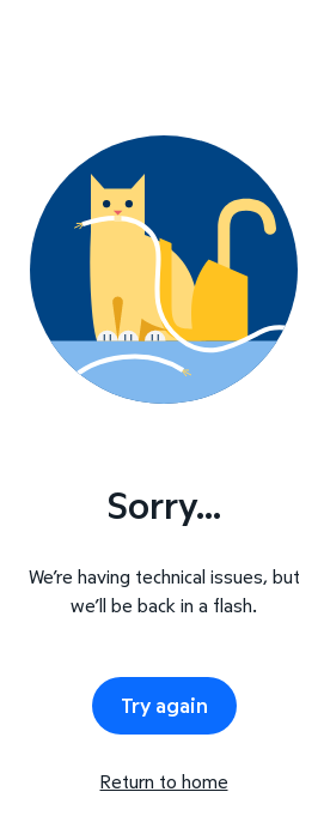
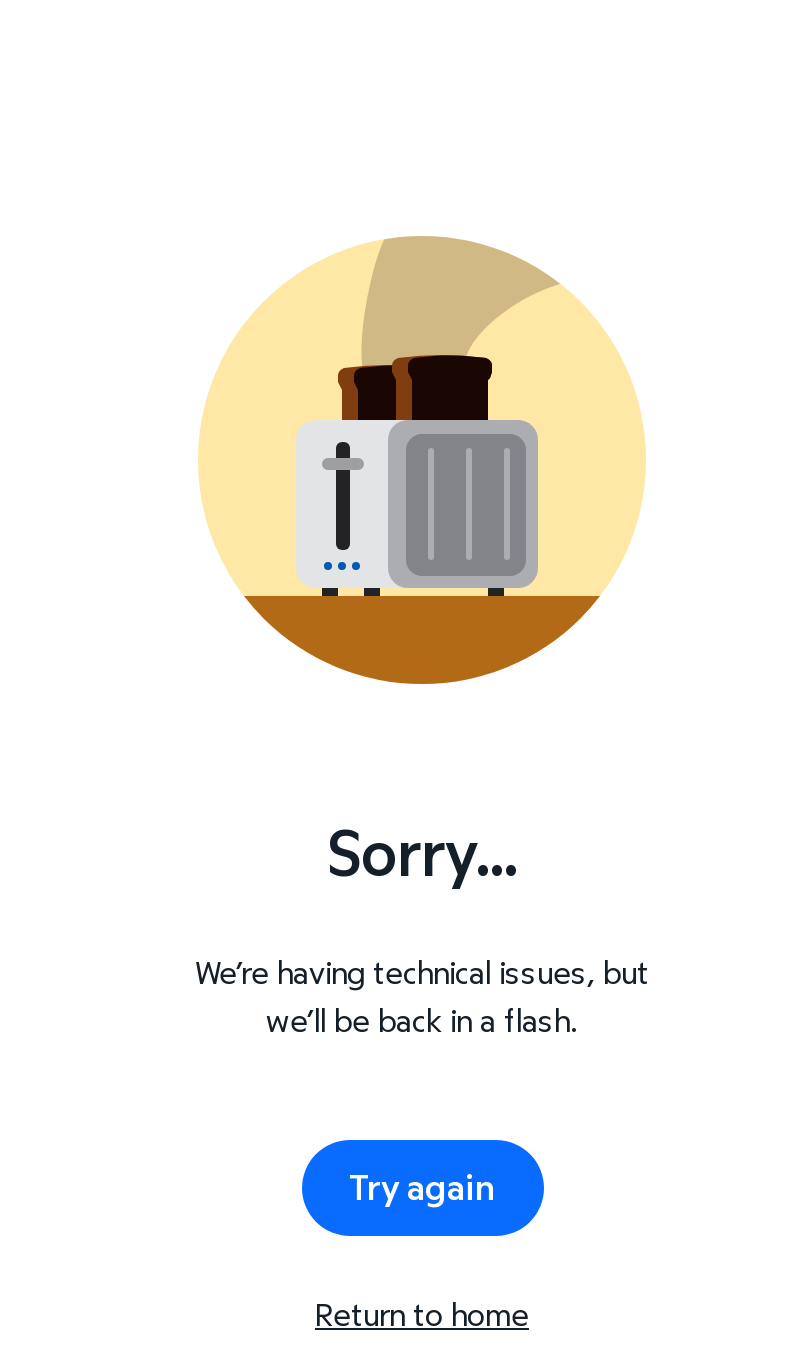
- [image]
+ [image]
